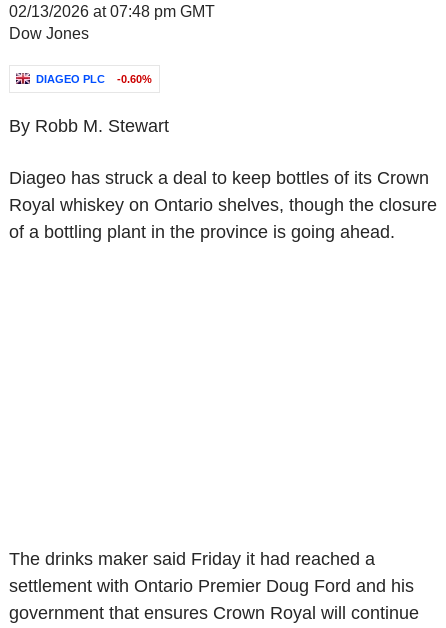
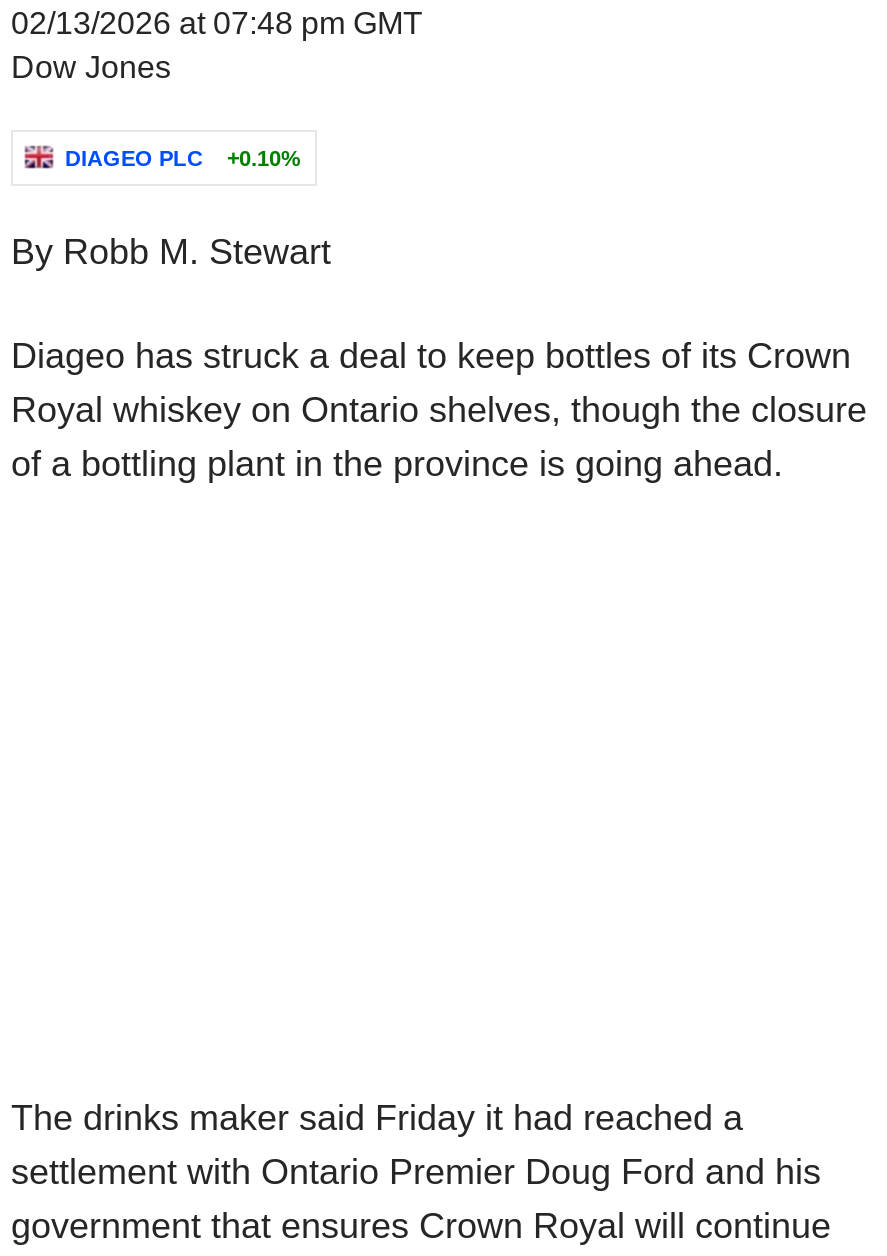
- DIAGEO PLC -0.60%
+ DIAGEO PLC +0.10%
